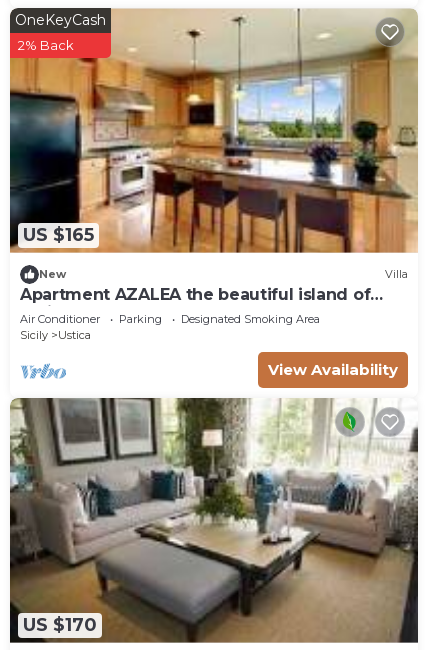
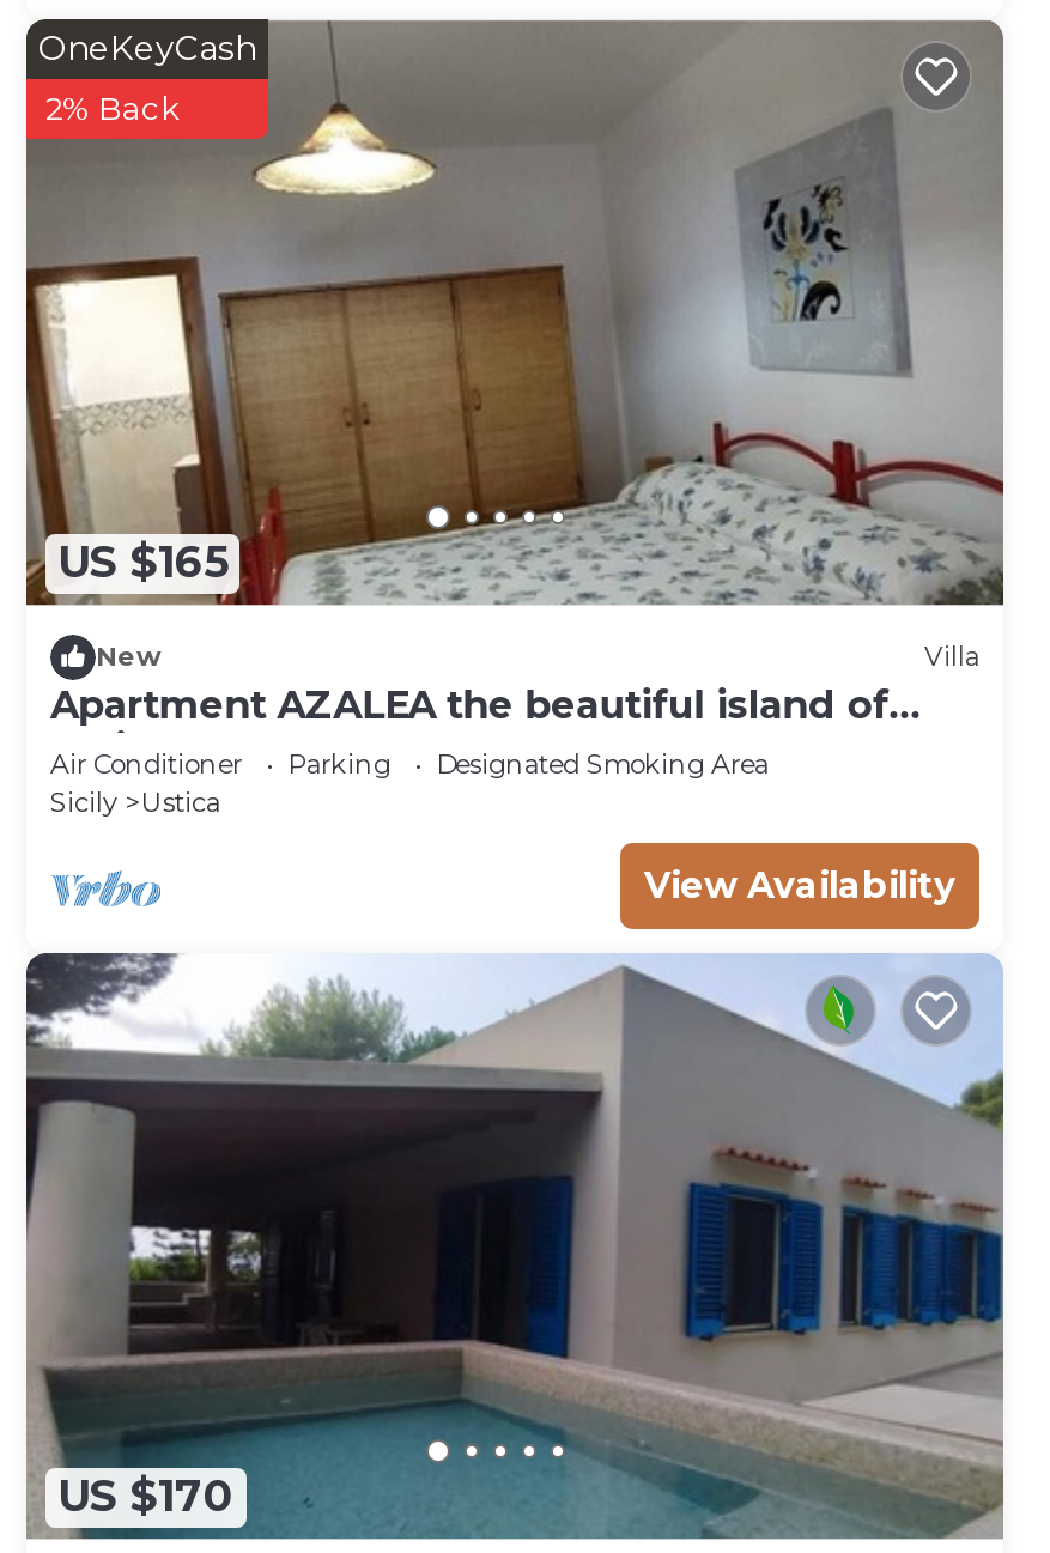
- [image]
+ [image]

- [image]
+ [image]
